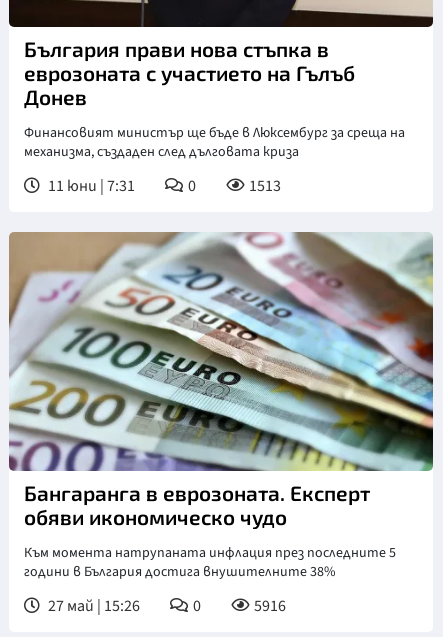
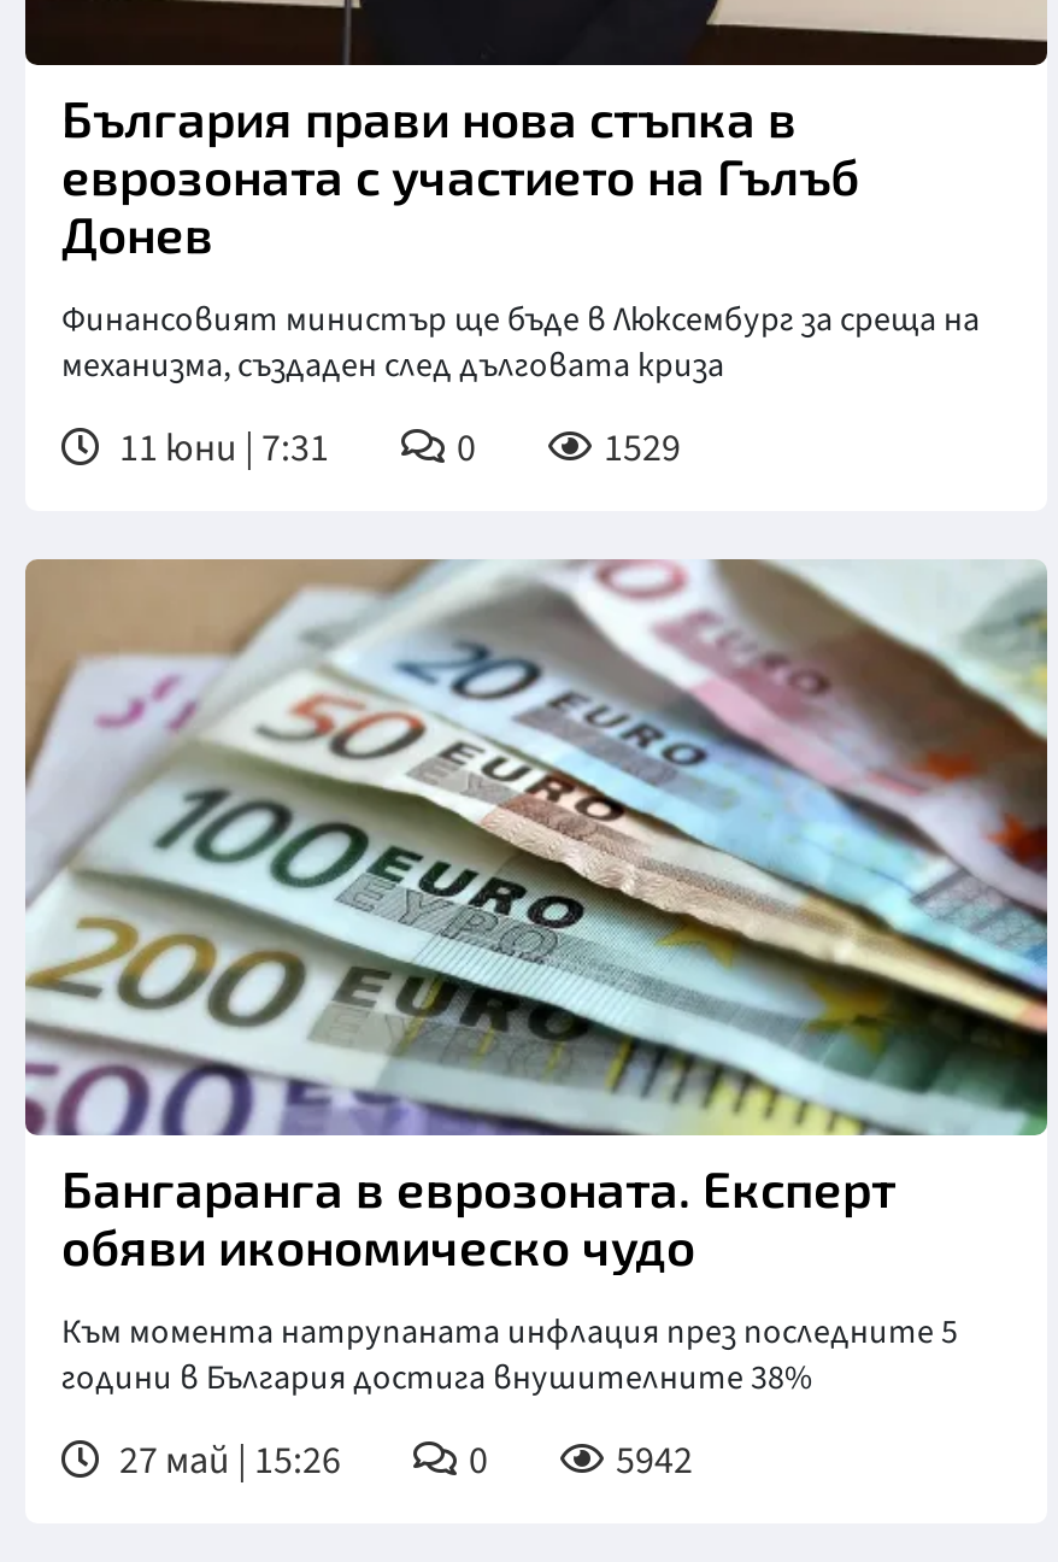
- 1513
+ 1529

- 5916
+ 5942
